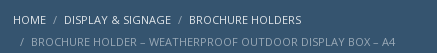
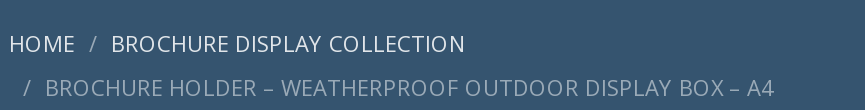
- DISPLAY & SIGNAGE
- BROCHURE HOLDERS
+ BROCHURE DISPLAY COLLECTION
